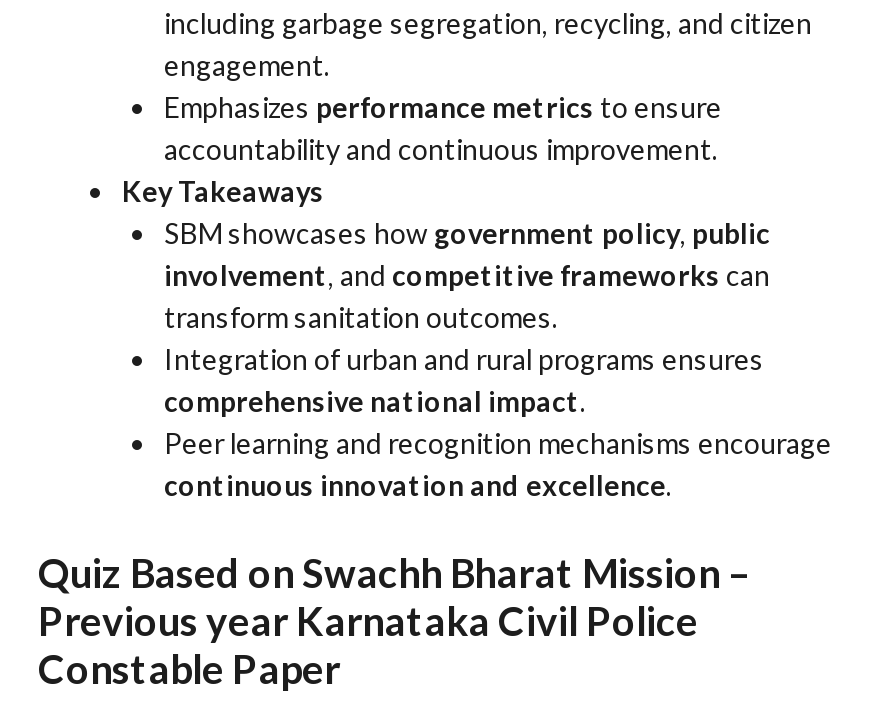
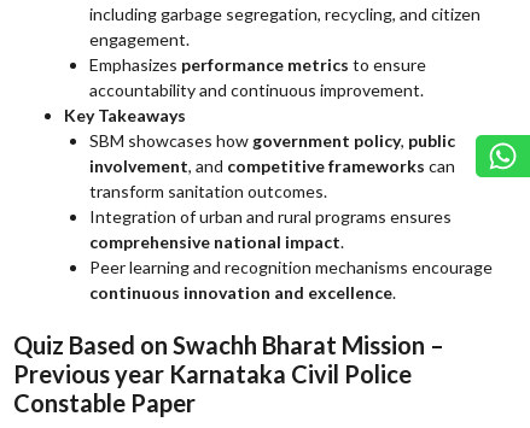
+ [image]
